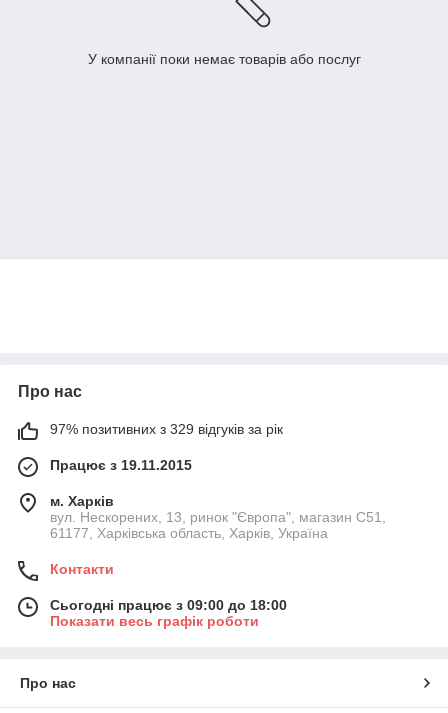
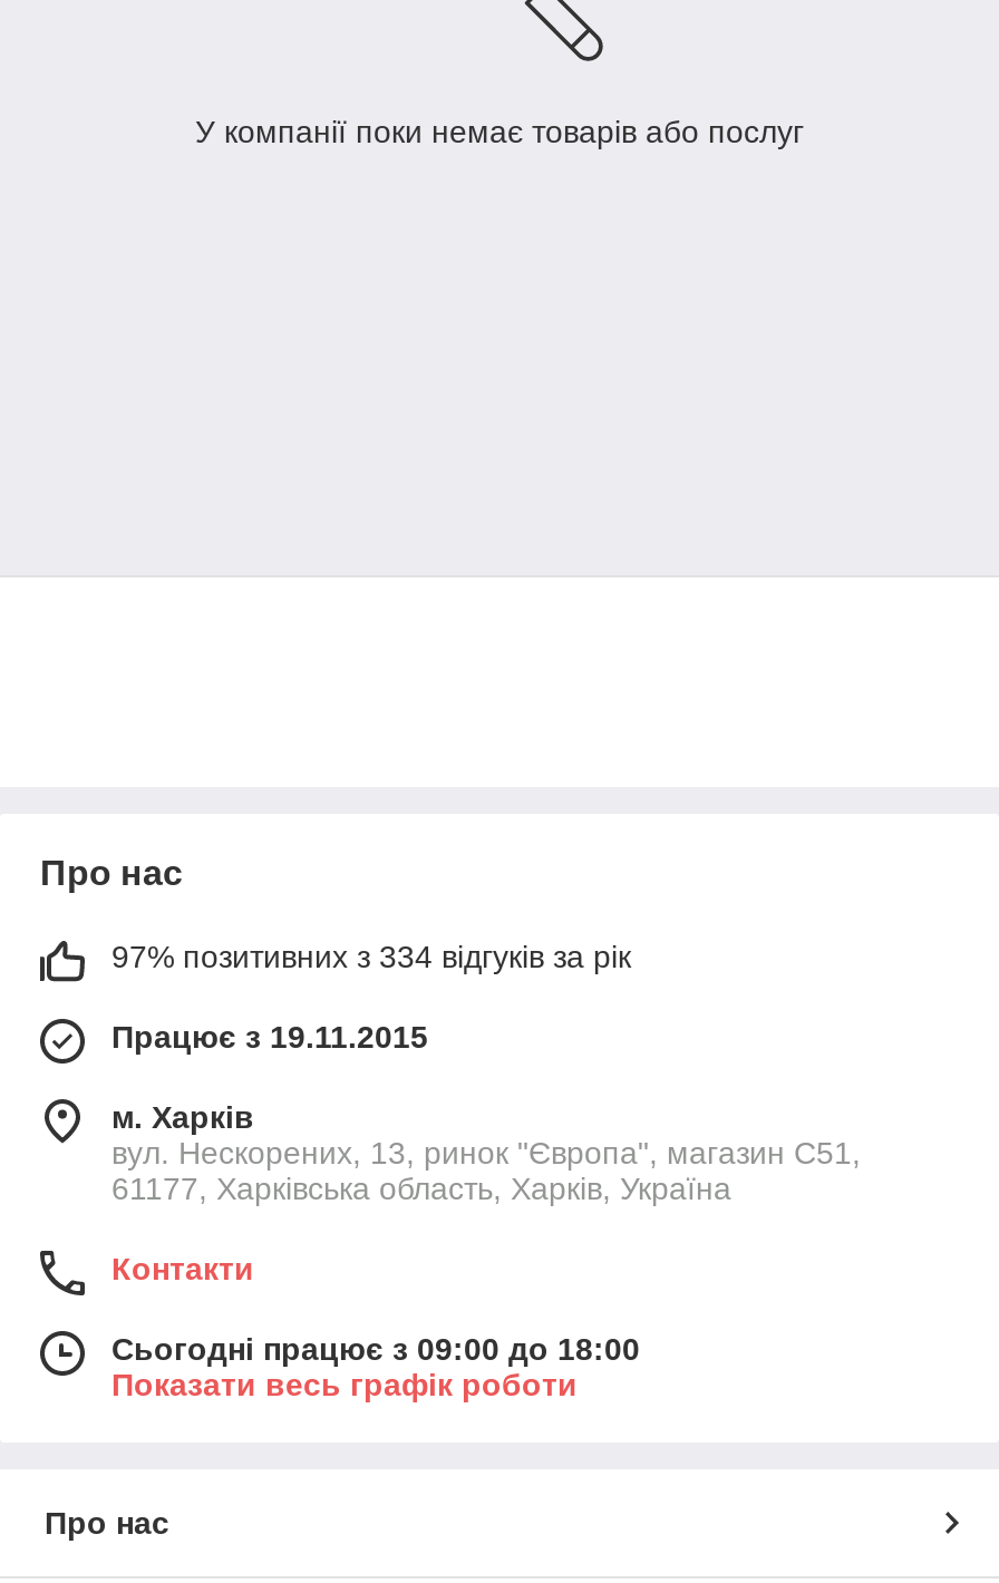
- 97% позитивних з 329 відгуків за рік
+ 97% позитивних з 334 відгуків за рік
